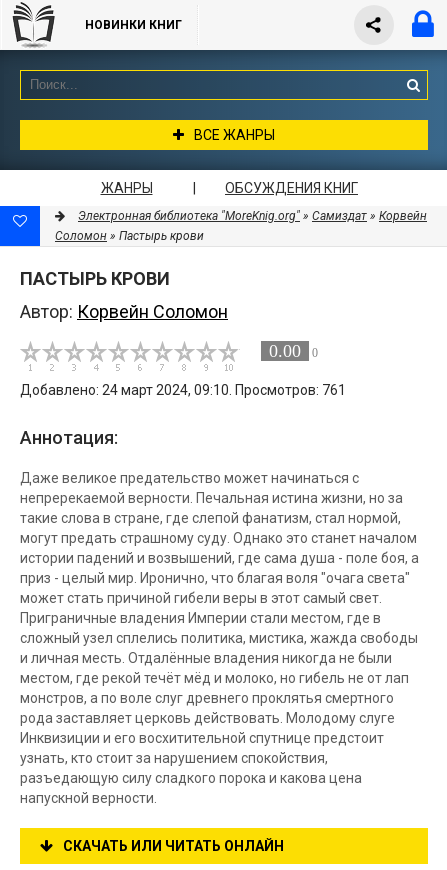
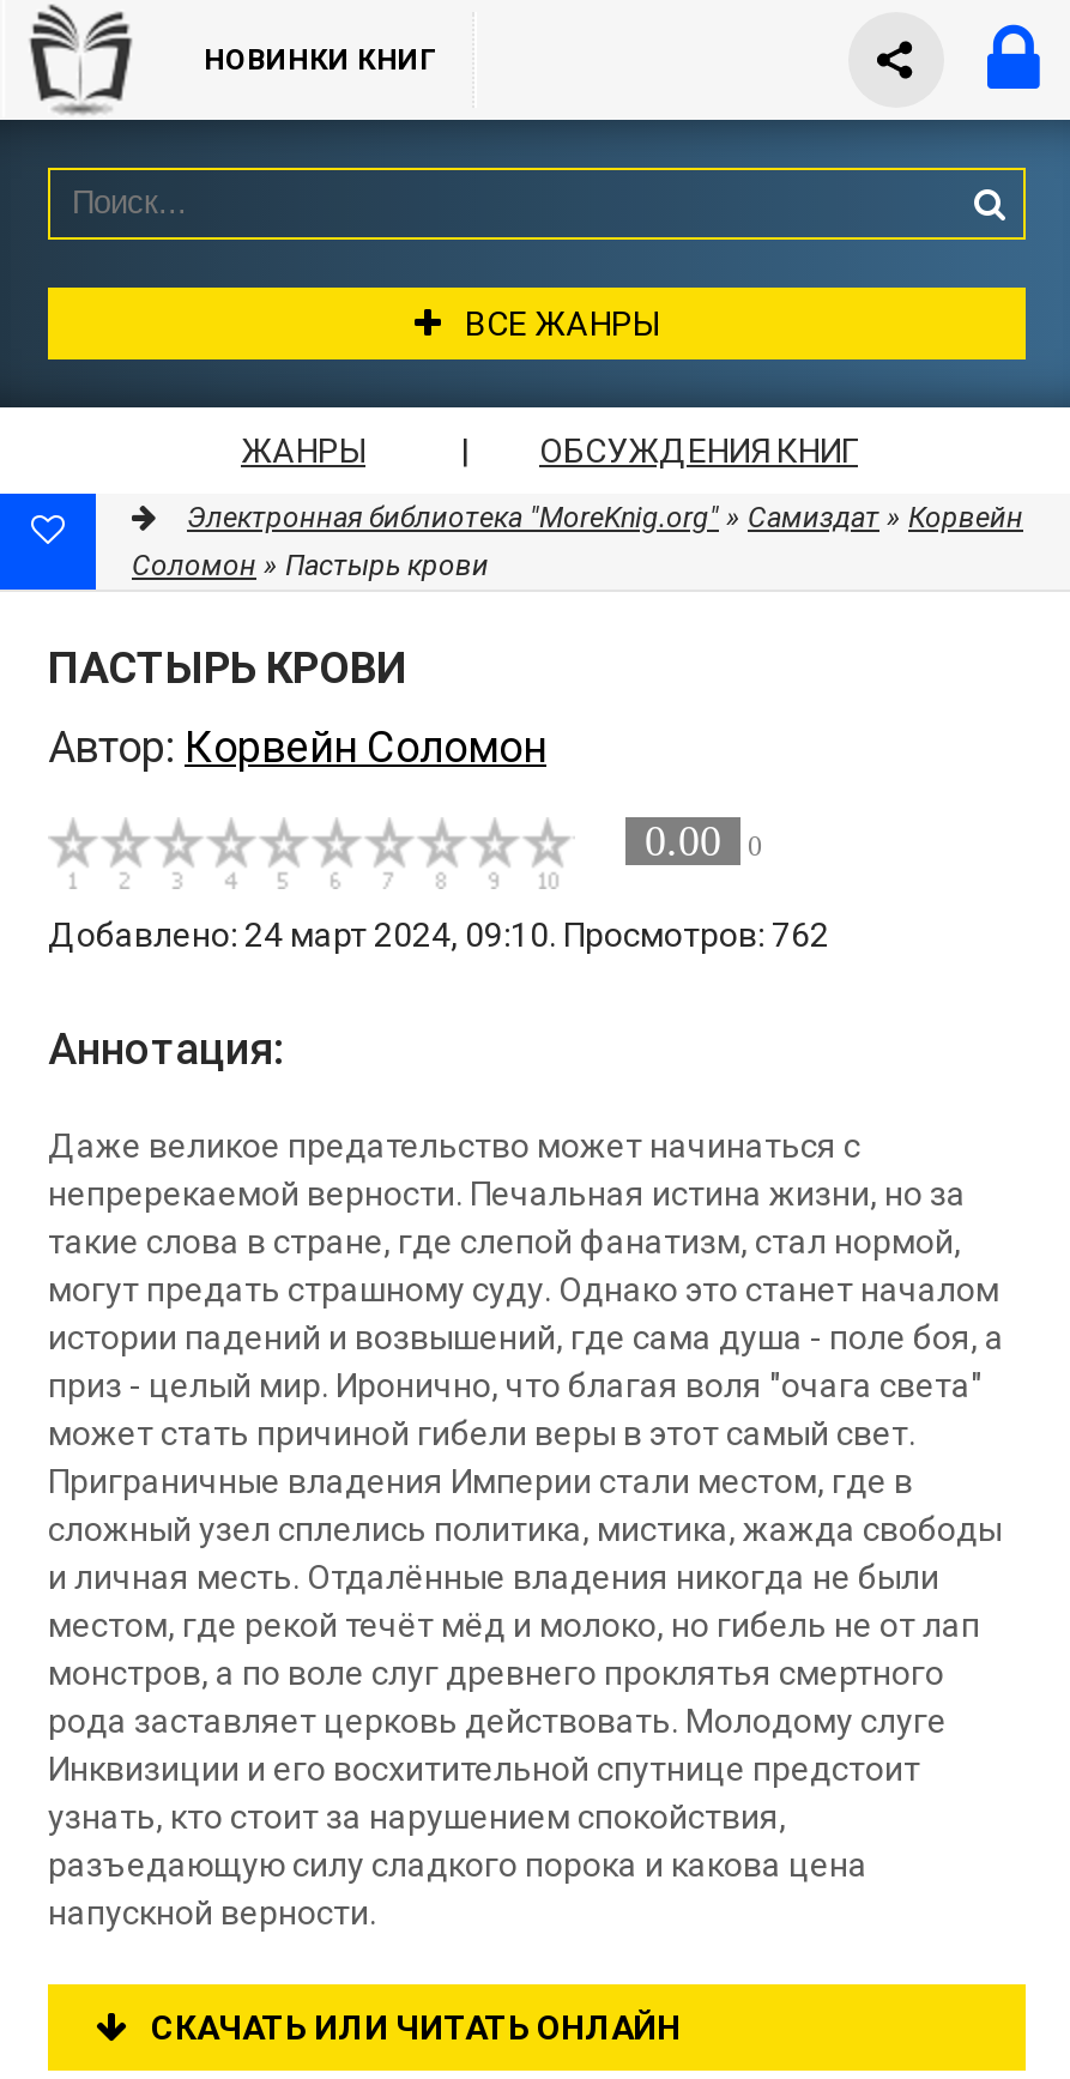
- Добавлено: 24 март 2024, 09:10. Просмотров: 761
+ Добавлено: 24 март 2024, 09:10. Просмотров: 762
